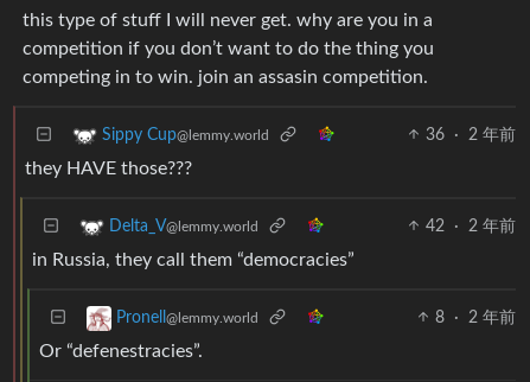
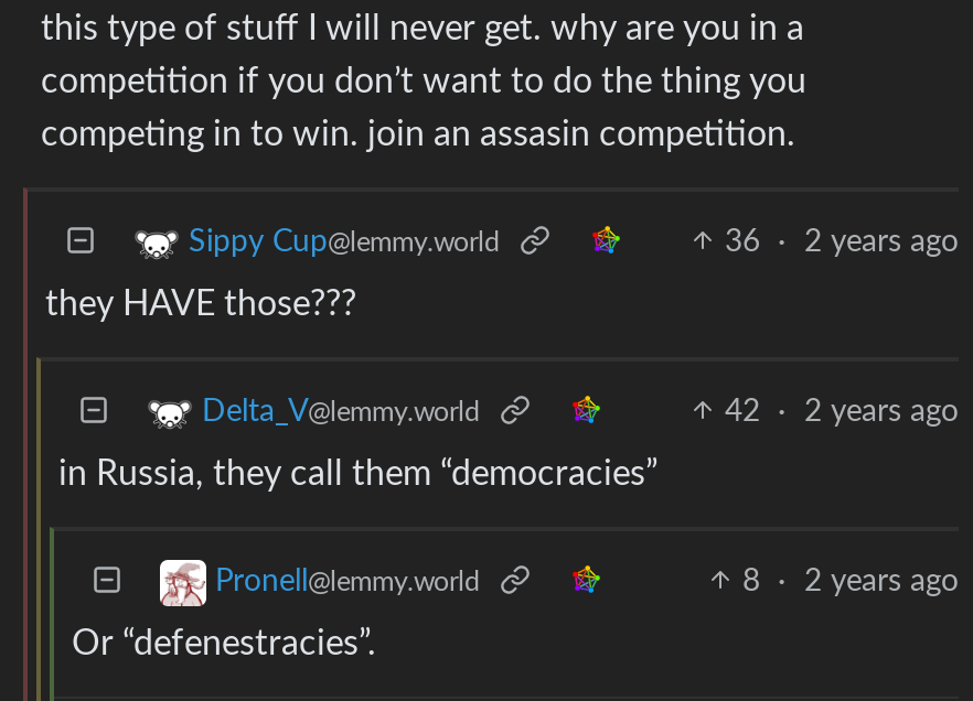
- 36 · 2 年前
+ 36 · 2 years ago

- 42 · 2 年前
+ 42 · 2 years ago

- 8 · 2 年前
+ 8 · 2 years ago
